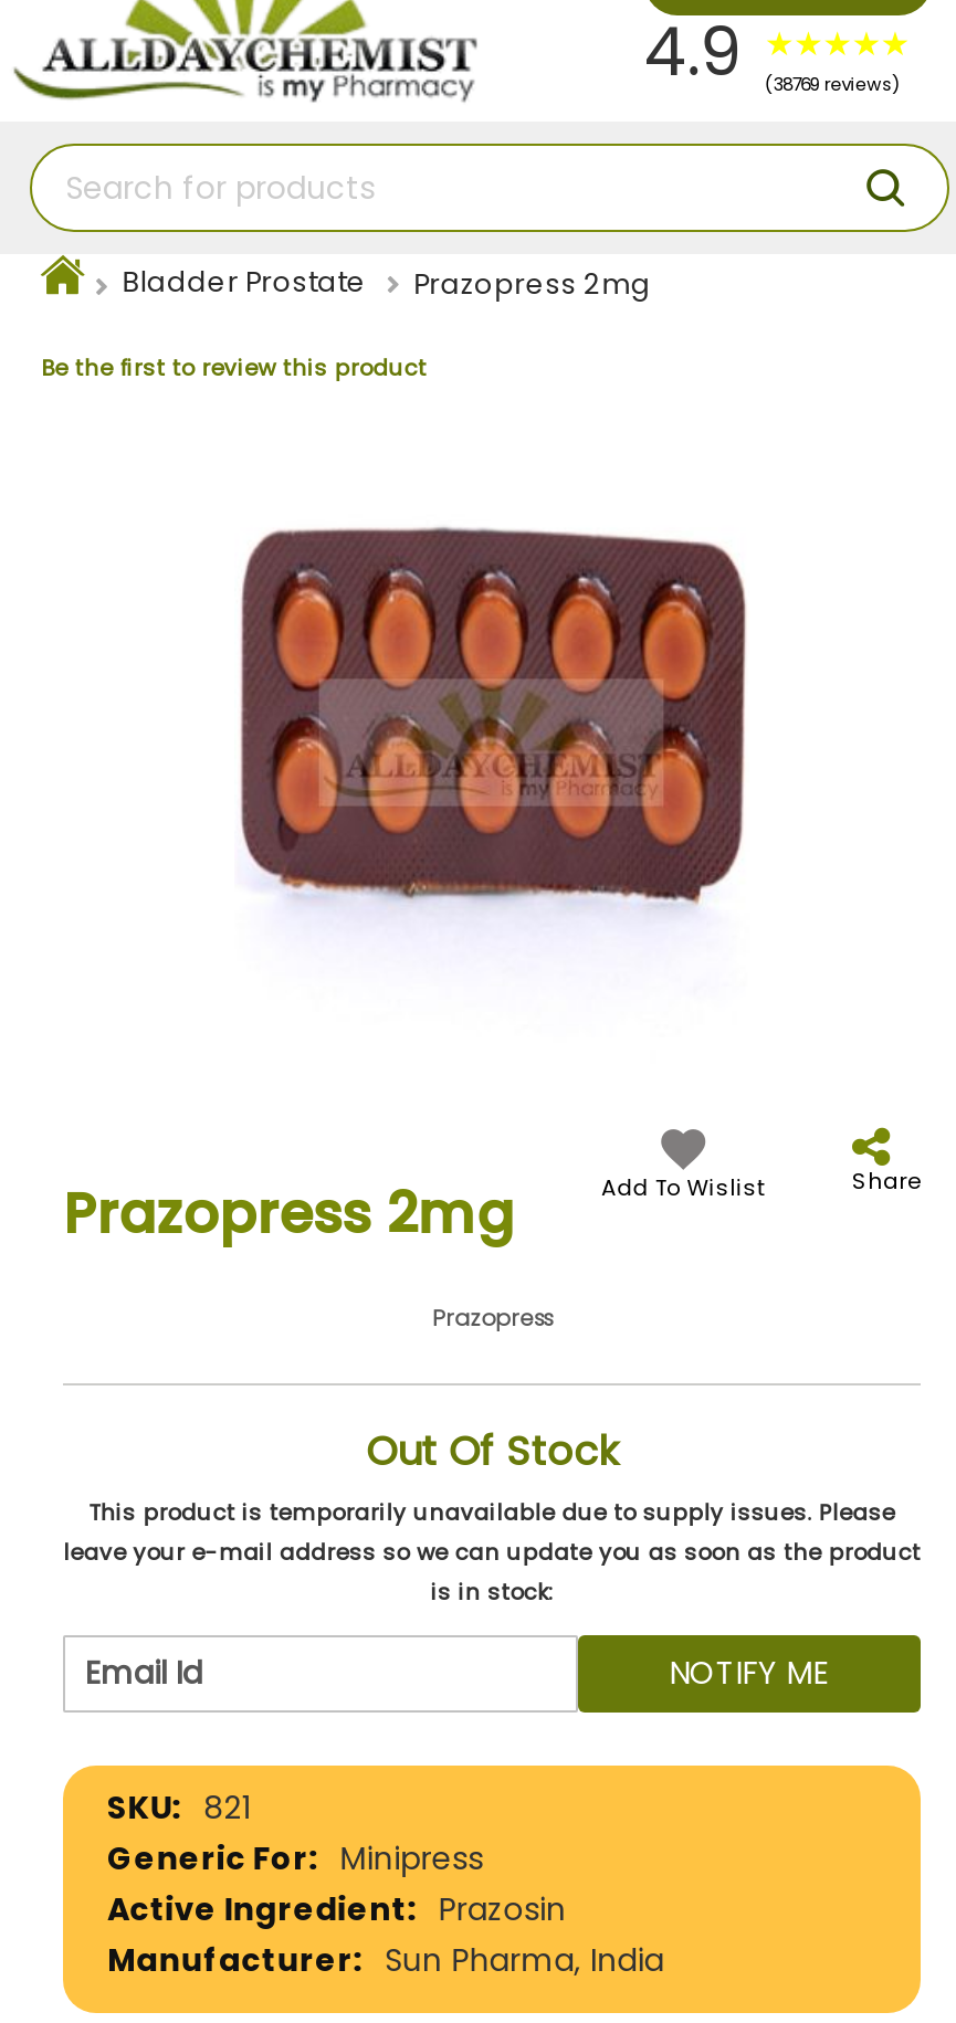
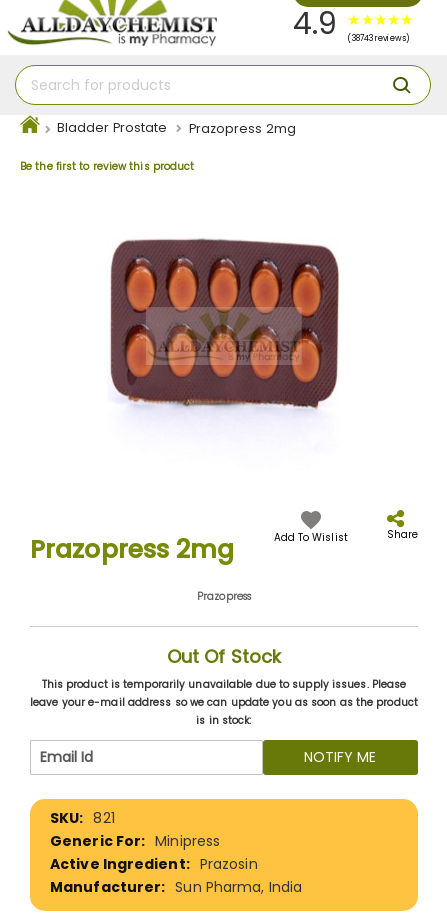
- 4.9 (38769 reviews)
+ 4.9 (38743 reviews)
